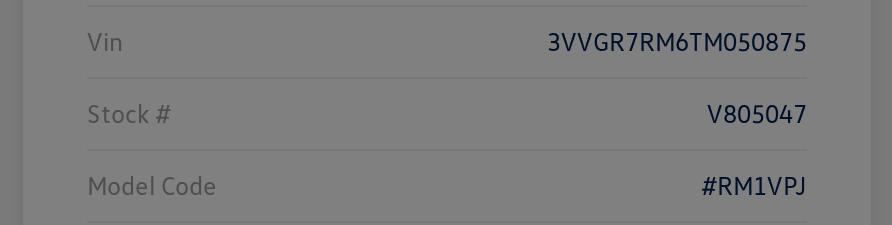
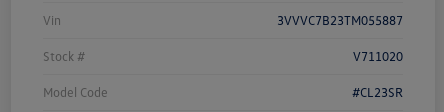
- 3VVGR7RM6TM050875
+ 3VVVC7B23TM055887

- V805047
+ V711020

- #RM1VPJ
+ #CL23SR
